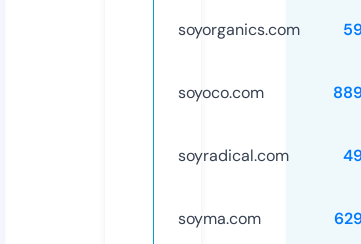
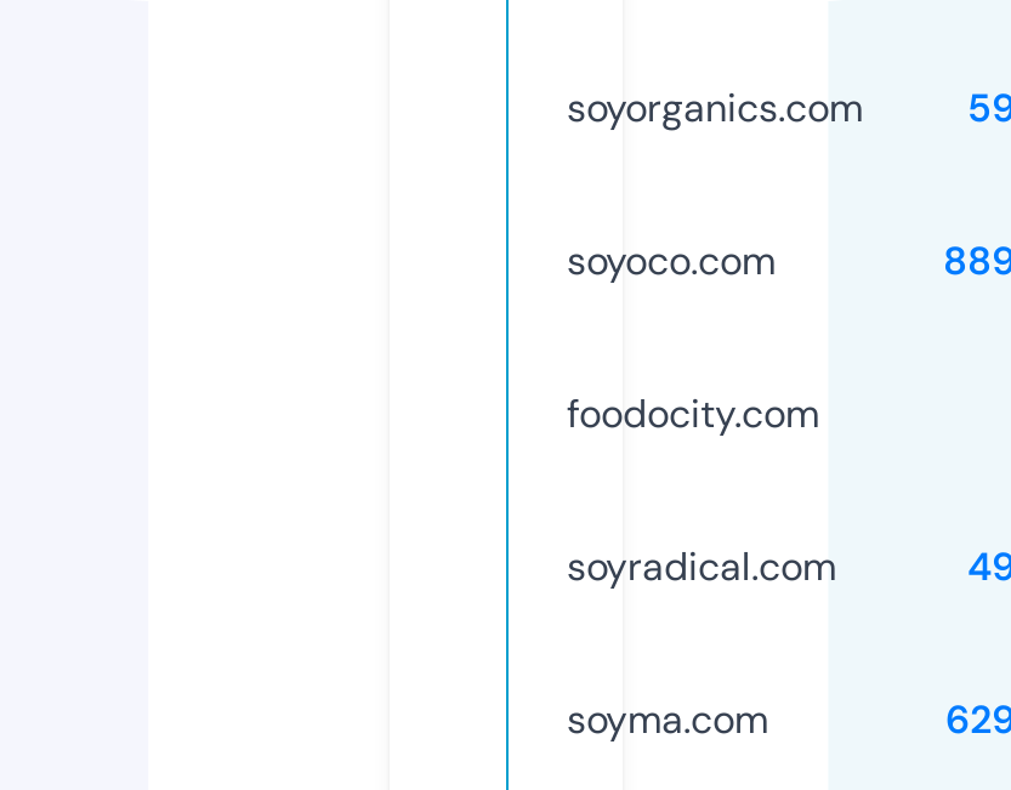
+ foodocity.com
